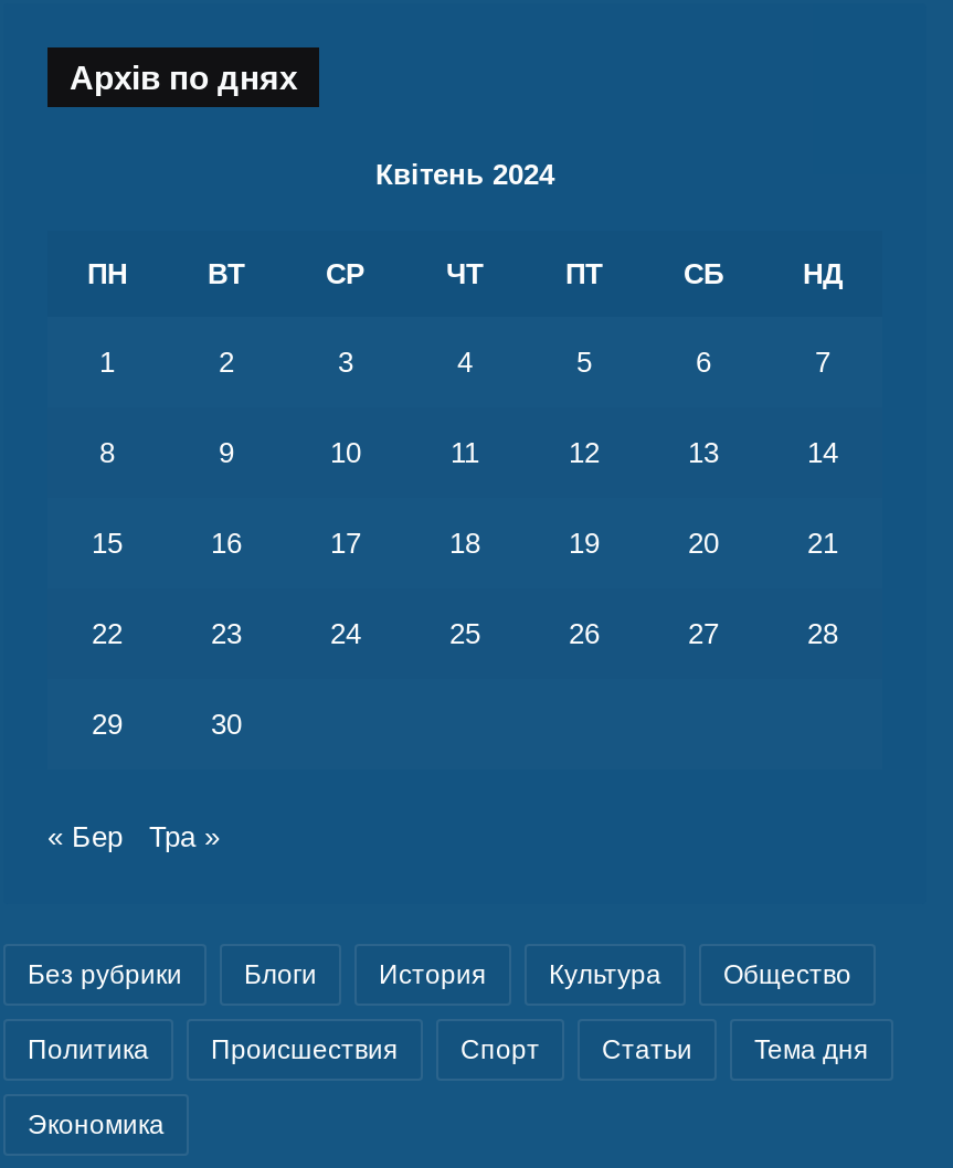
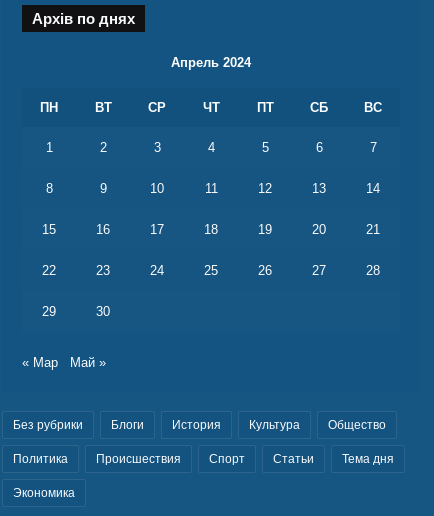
- Квітень 2024
+ Апрель 2024

- НД
+ ВС

- « Бер
- Тра »
+ « Мар
+ Май »
